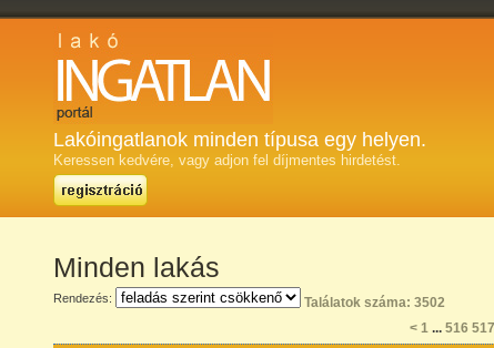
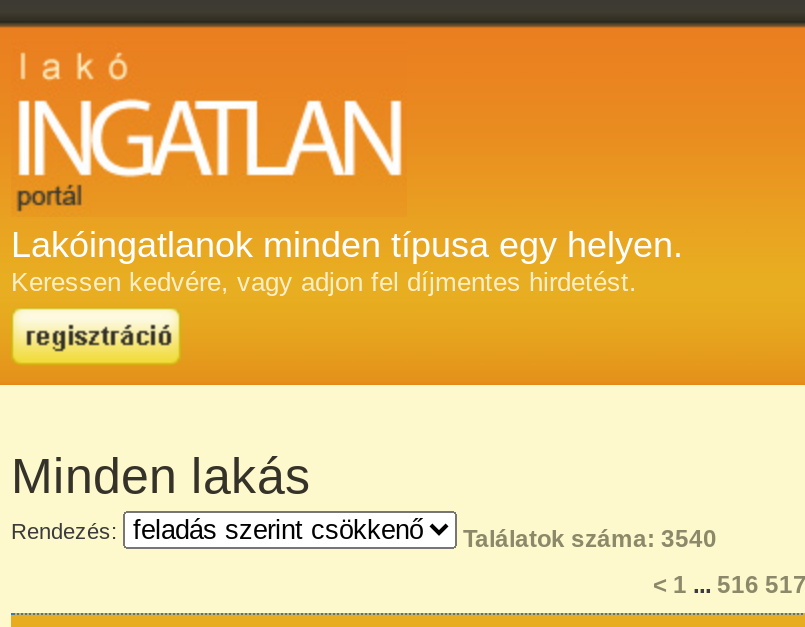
- Találatok száma: 3502
+ Találatok száma: 3540
